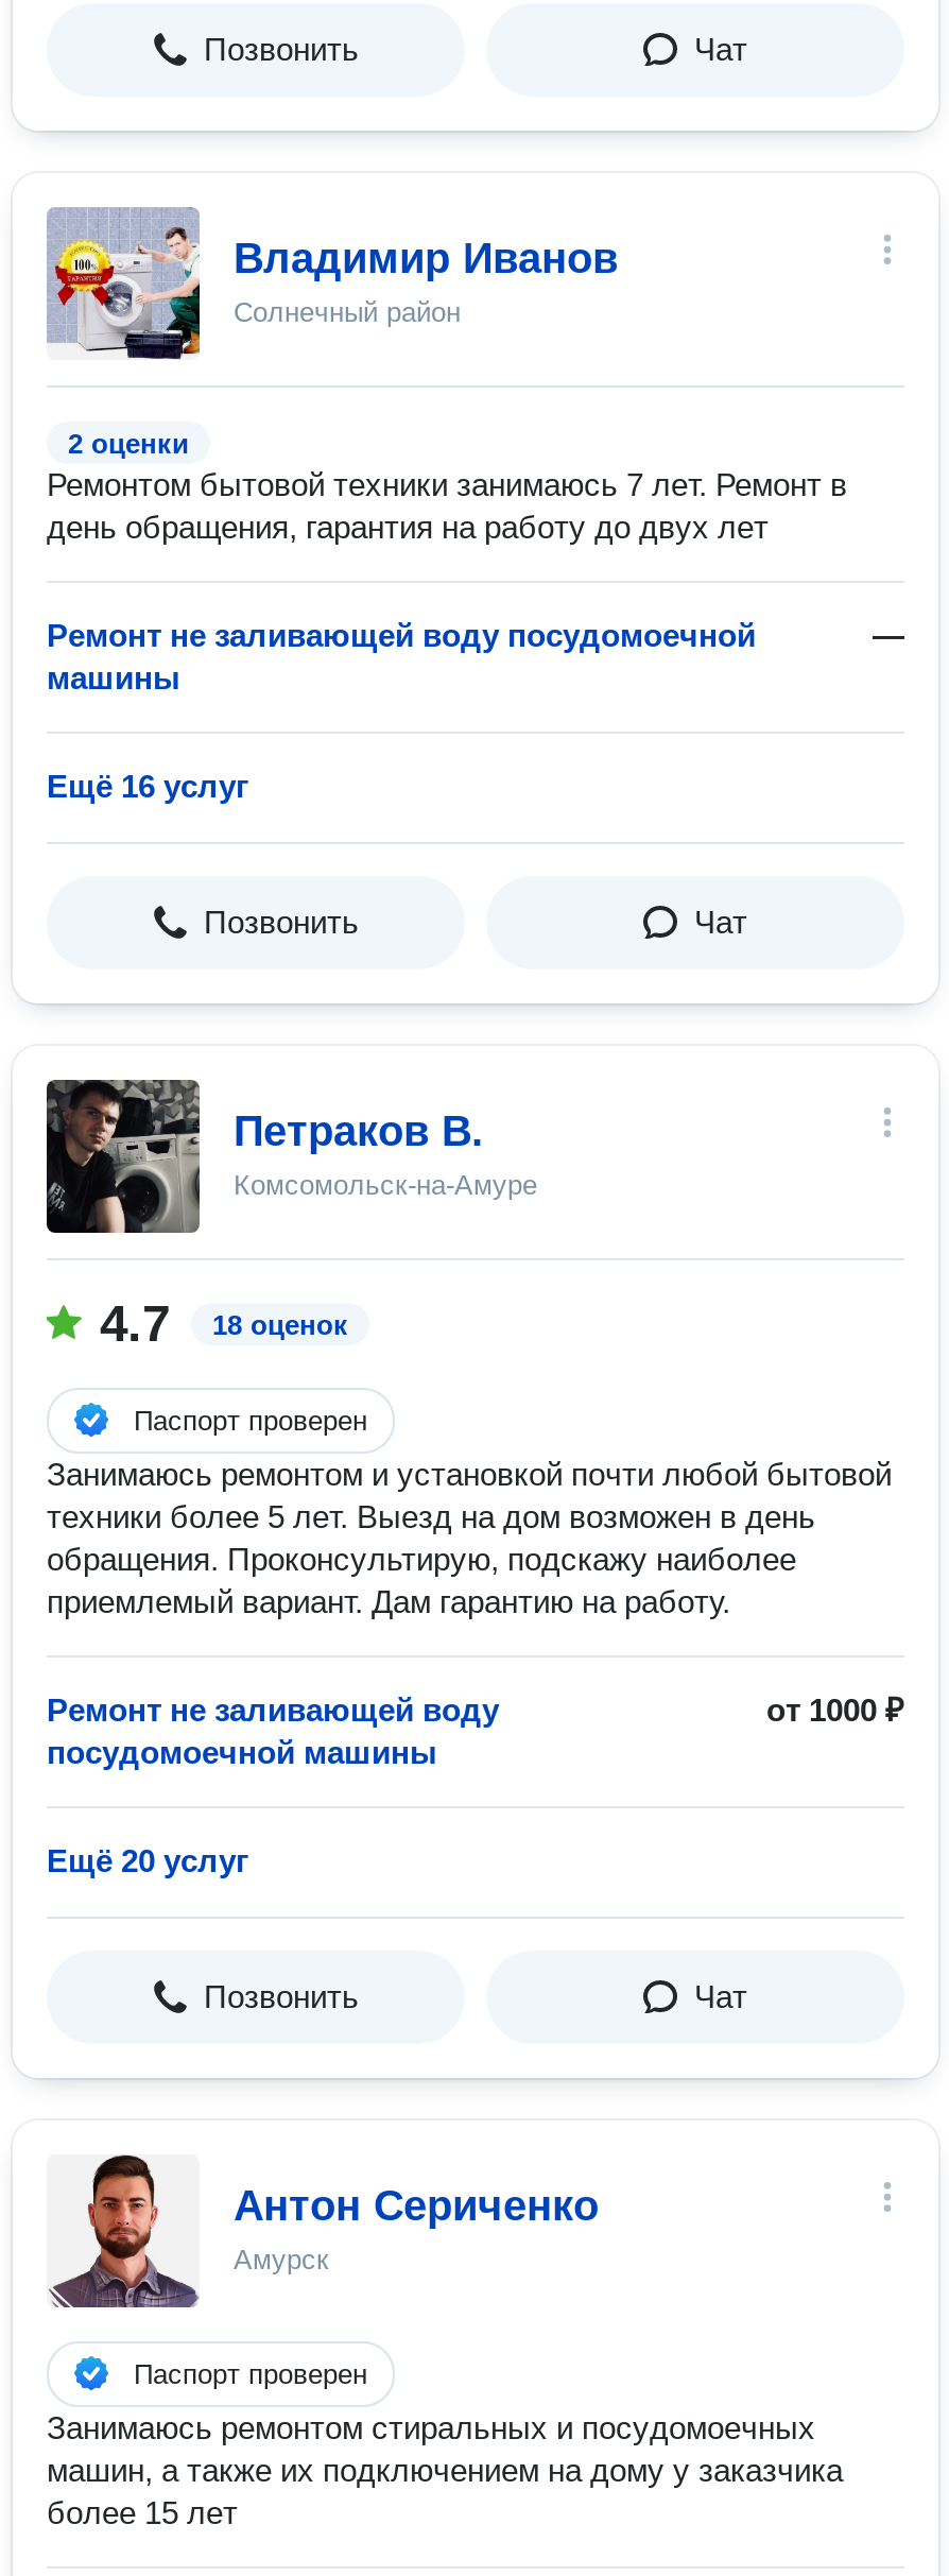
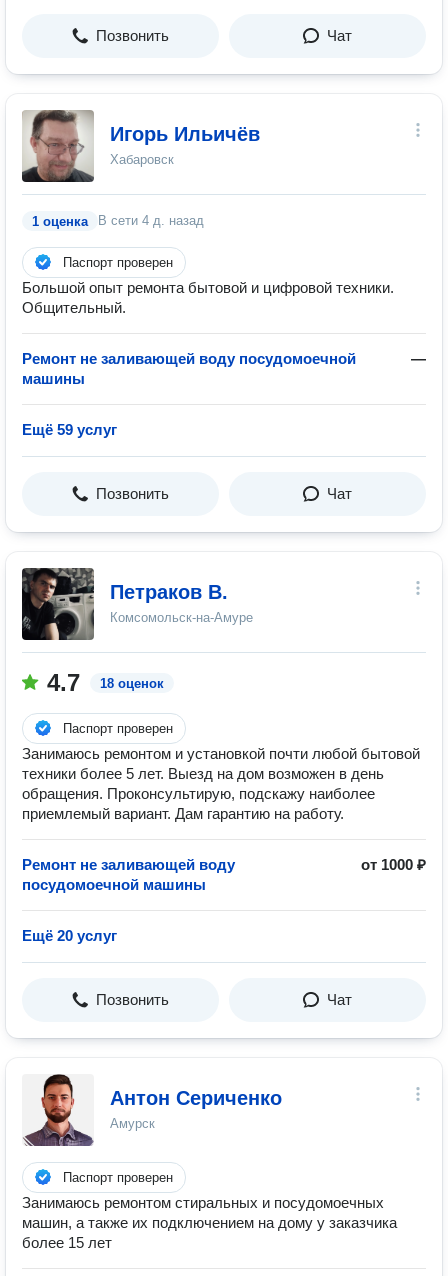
- [image]
- Владимир Иванов
- Солнечный район
+ [image]
+ Игорь Ильичёв
+ Хабаровск

- 2 оценки
- Ремонтом бытовой техники занимаюсь 7 лет. Ремонт в
- день обращения, гарантия на работу до двух лет
+ 1 оценка
+ В сети 4 д. назад
+ Паспорт проверен
+ Большой опыт ремонта бытовой и цифровой техники.
+ Общительный.

- Ещё 16 услуг
+ Ещё 59 услуг
